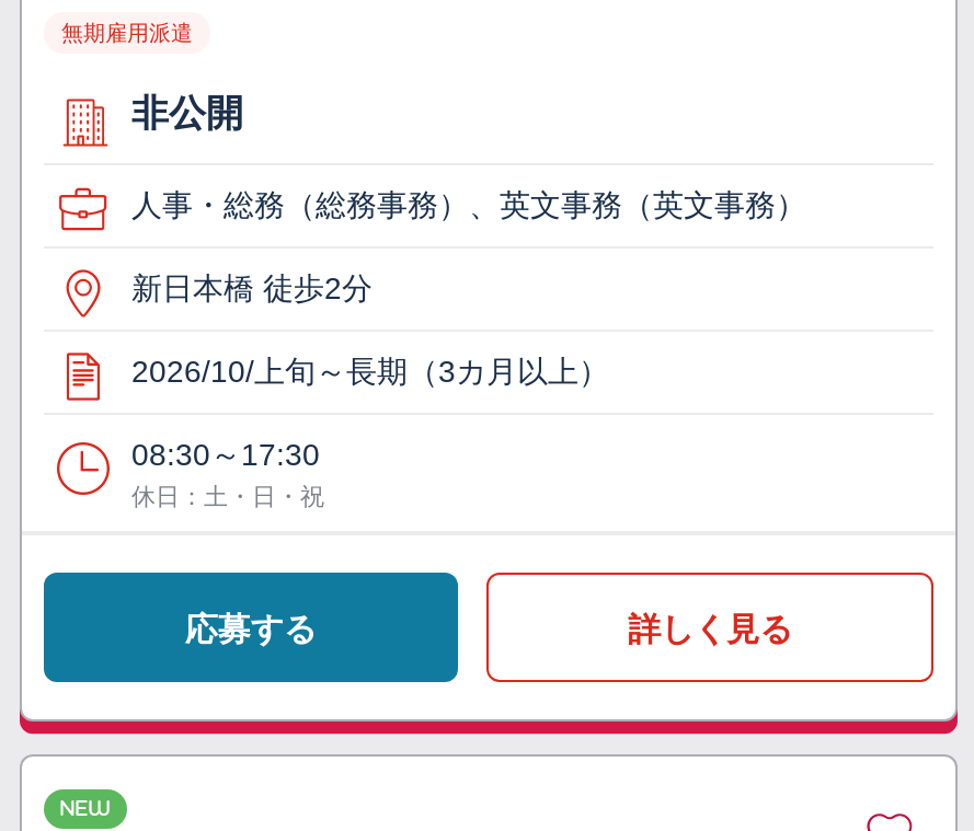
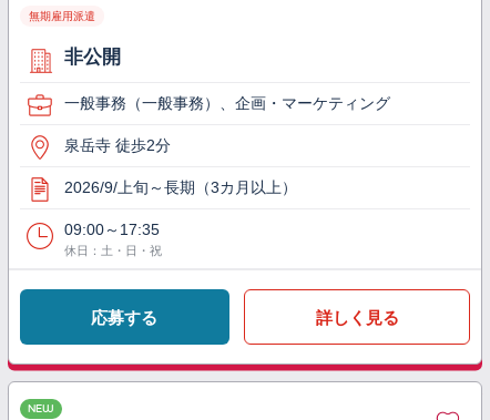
- 人事・総務（総務事務）、英文事務（英文事務）
+ 一般事務（一般事務）、企画・マーケティング

- 新日本橋 徒歩2分
+ 泉岳寺 徒歩2分

- 2026/10/上旬～長期（3カ月以上）
+ 2026/9/上旬～長期（3カ月以上）

- 08:30～17:30
+ 09:00～17:35
